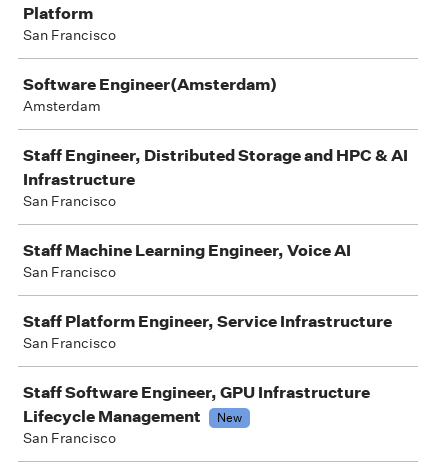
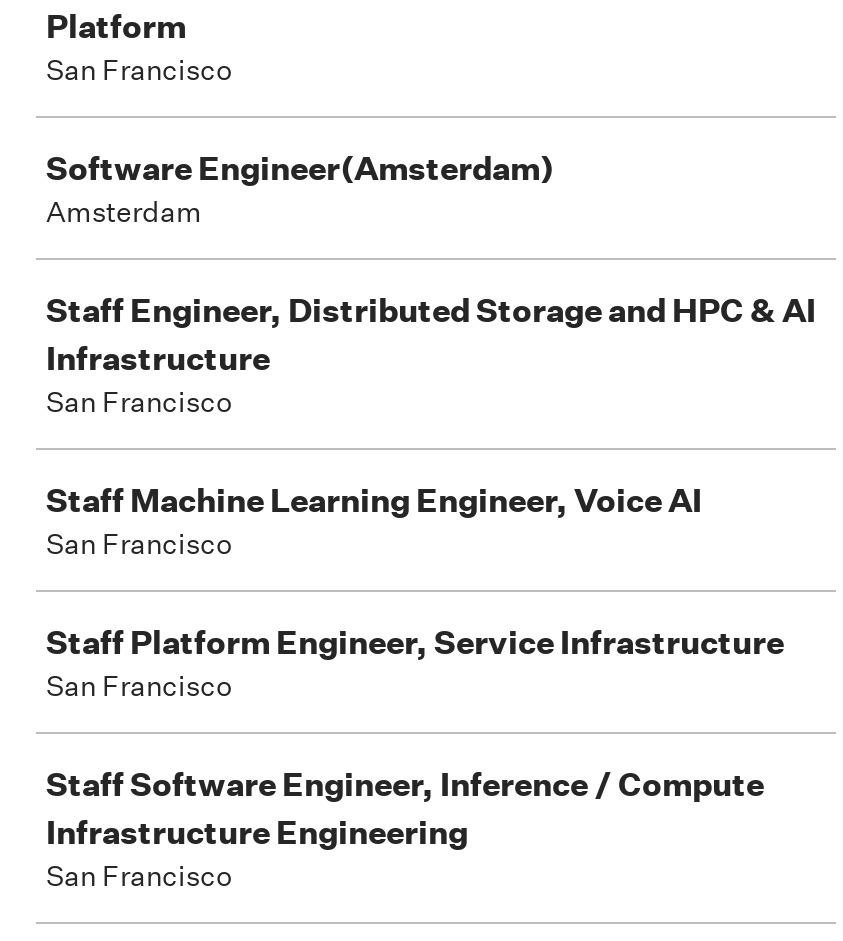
- Staff Software Engineer, GPU Infrastructure
- Lifecycle Management
- New
+ Staff Software Engineer, Inference / Compute
+ Infrastructure Engineering
